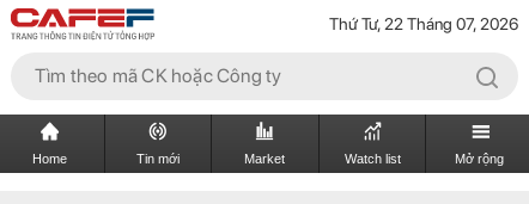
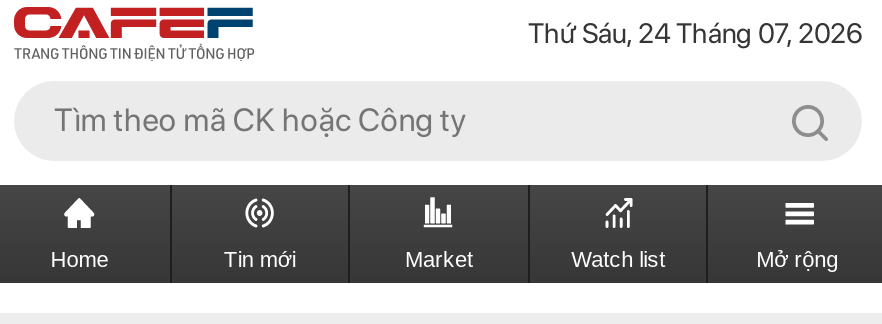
- Thứ Tư, 22 Tháng 07, 2026
+ Thứ Sáu, 24 Tháng 07, 2026
